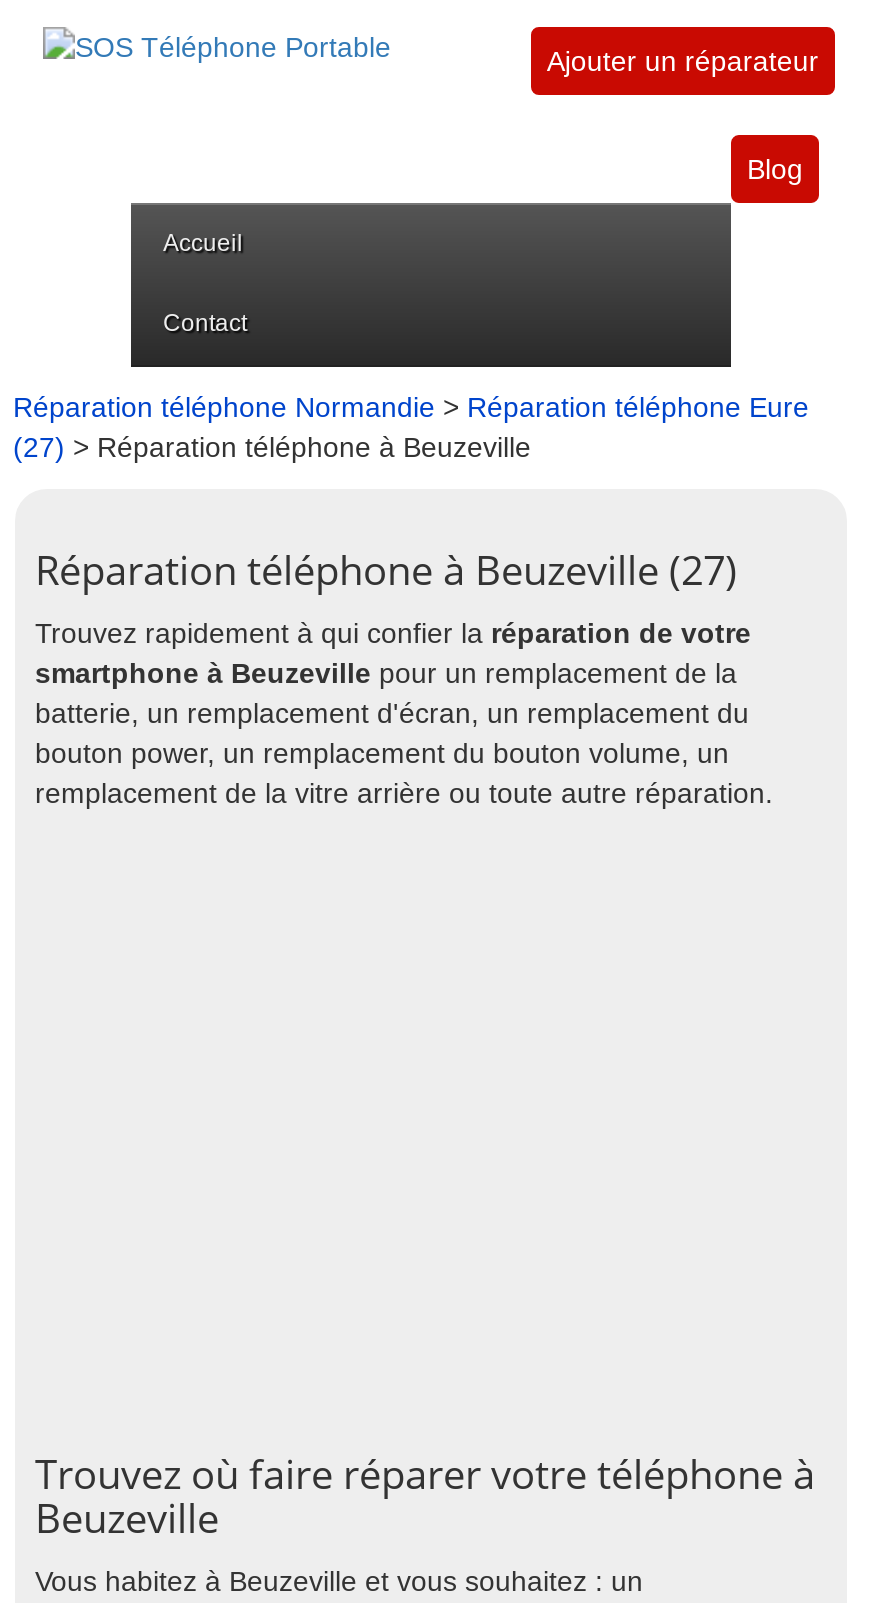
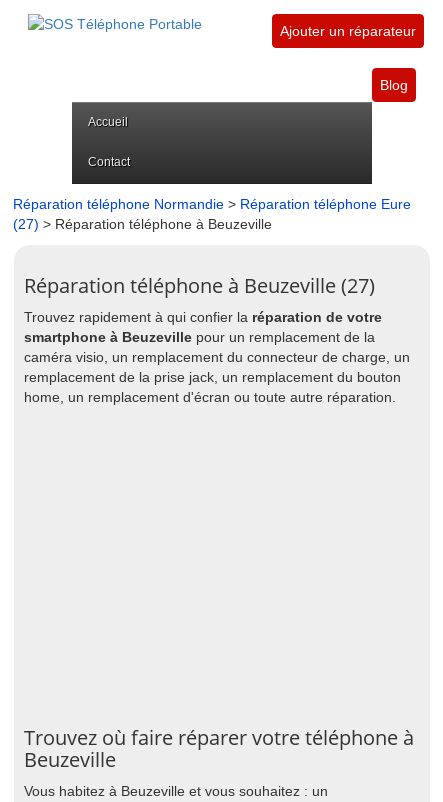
- batterie, un remplacement d'écran, un remplacement du
- bouton power, un remplacement du bouton volume, un
- remplacement de la vitre arrière ou toute autre réparation.
+ caméra visio, un remplacement du connecteur de charge, un
+ remplacement de la prise jack, un remplacement du bouton
+ home, un remplacement d'écran ou toute autre réparation.
